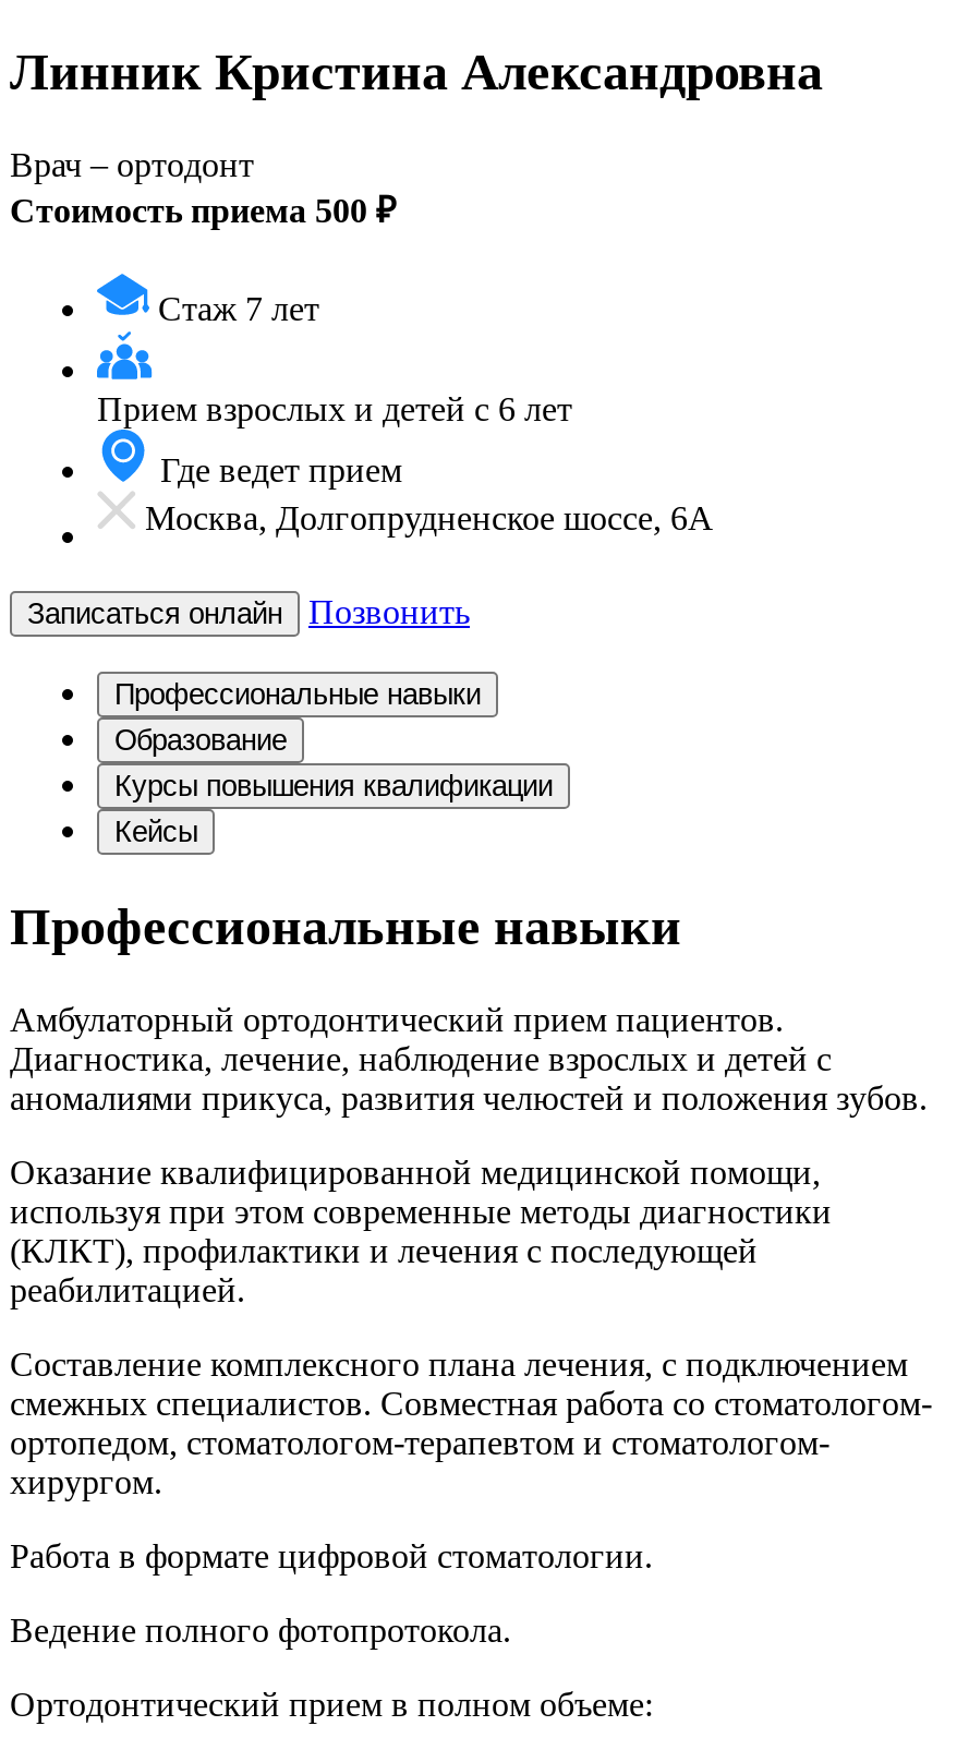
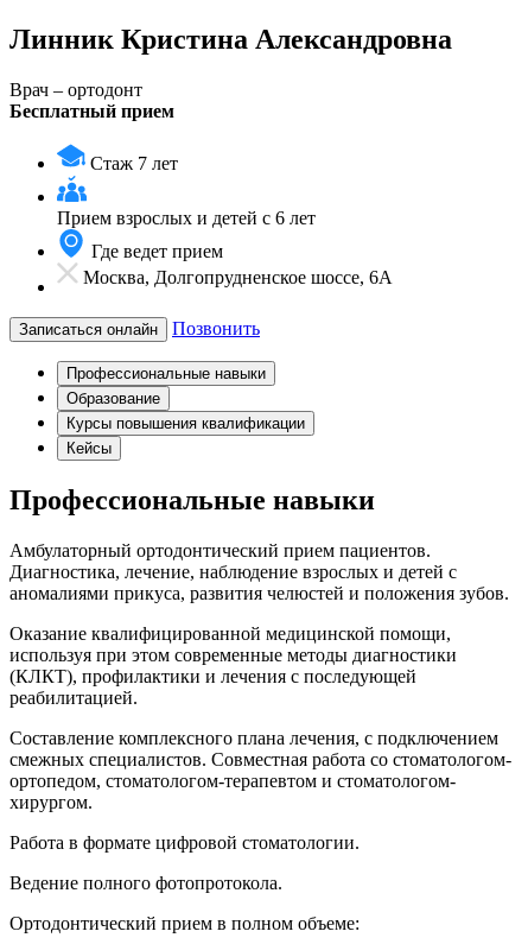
- Стоимость приема 500 ₽
+ Бесплатный прием
